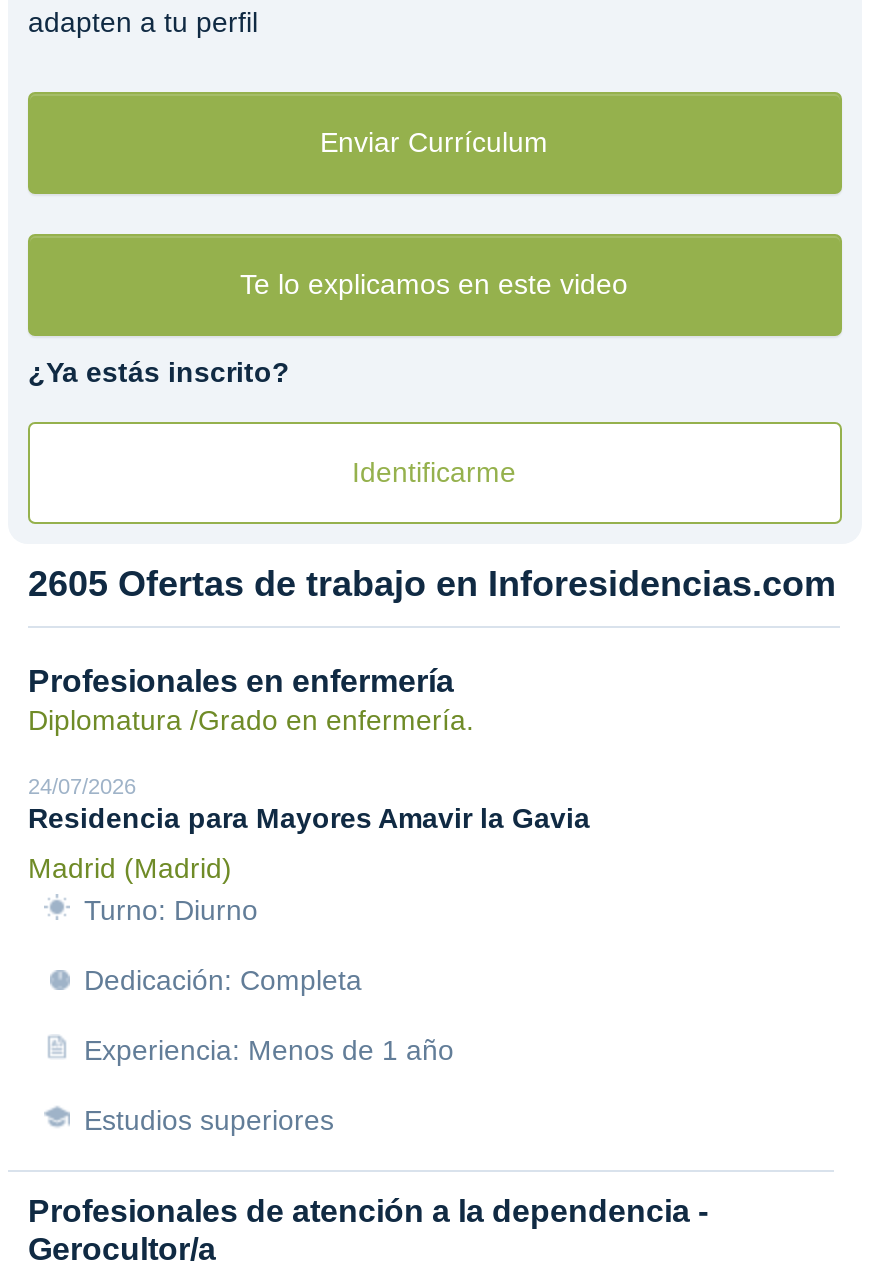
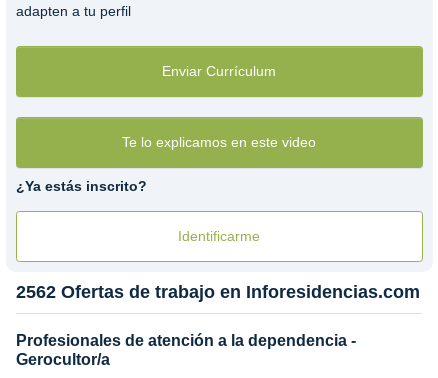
- 2605 Ofertas de trabajo en Inforesidencias.com
- Profesionales en enfermería
- Diplomatura /Grado en enfermería.
- 24/07/2026
- Residencia para Mayores Amavir la Gavia
- Madrid (Madrid)
- Turno: Diurno
- Dedicación: Completa
- Experiencia: Menos de 1 año
- Estudios superiores
+ 2562 Ofertas de trabajo en Inforesidencias.com
